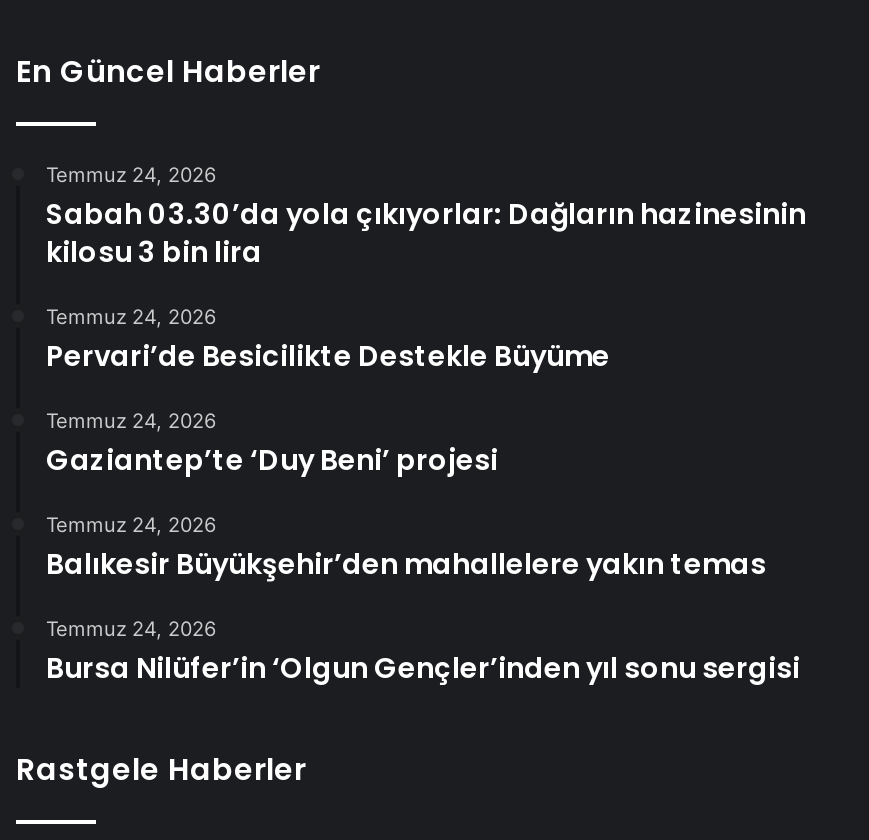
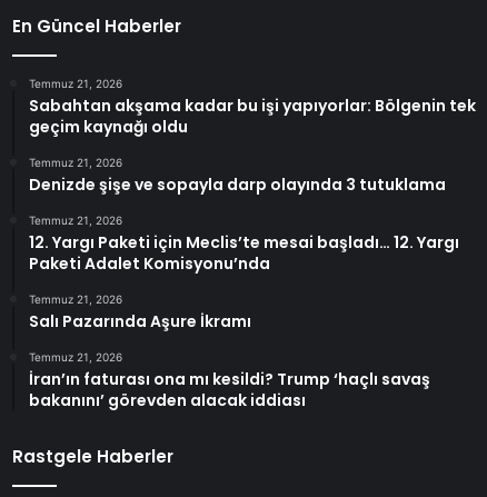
- Temmuz 24, 2026
- Sabah 03.30’da yola çıkıyorlar: Dağların hazinesinin
- kilosu 3 bin lira
+ Temmuz 21, 2026
+ Sabahtan akşama kadar bu işi yapıyorlar: Bölgenin tek
+ geçim kaynağı oldu

- Temmuz 24, 2026
- Pervari’de Besicilikte Destekle Büyüme
+ Temmuz 21, 2026
+ Denizde şişe ve sopayla darp olayında 3 tutuklama

- Temmuz 24, 2026
- Gaziantep’te ‘Duy Beni’ projesi
+ Temmuz 21, 2026
+ 12. Yargı Paketi için Meclis’te mesai başladı… 12. Yargı
+ Paketi Adalet Komisyonu’nda

- Temmuz 24, 2026
- Balıkesir Büyükşehir’den mahallelere yakın temas
+ Temmuz 21, 2026
+ Salı Pazarında Aşure İkramı

- Temmuz 24, 2026
- Bursa Nilüfer’in ‘Olgun Gençler’inden yıl sonu sergisi
+ Temmuz 21, 2026
+ İran’ın faturası ona mı kesildi? Trump ‘haçlı savaş
+ bakanını’ görevden alacak iddiası
